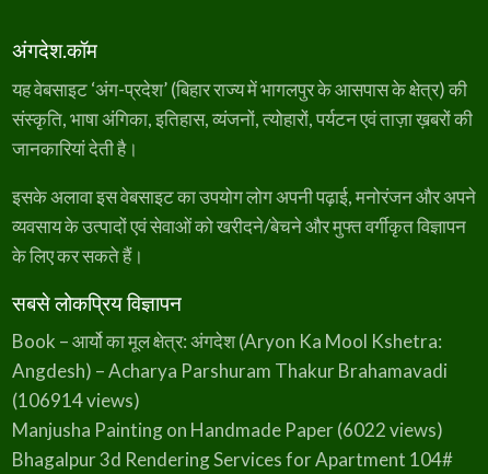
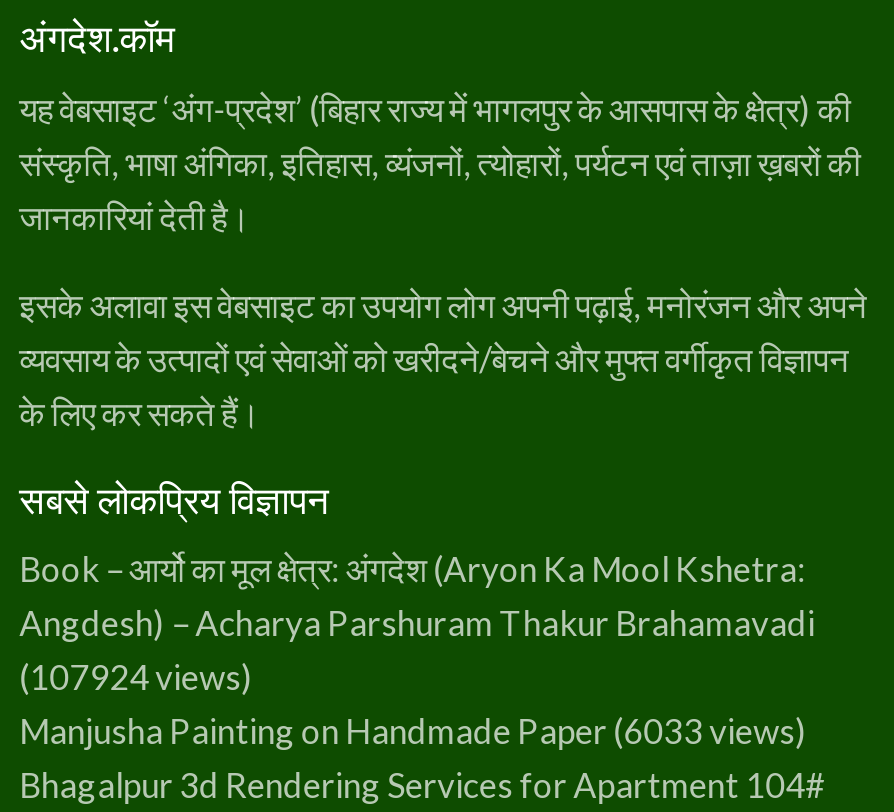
- (106914 views)
+ (107924 views)

- Manjusha Painting on Handmade Paper (6022 views)
+ Manjusha Painting on Handmade Paper (6033 views)
